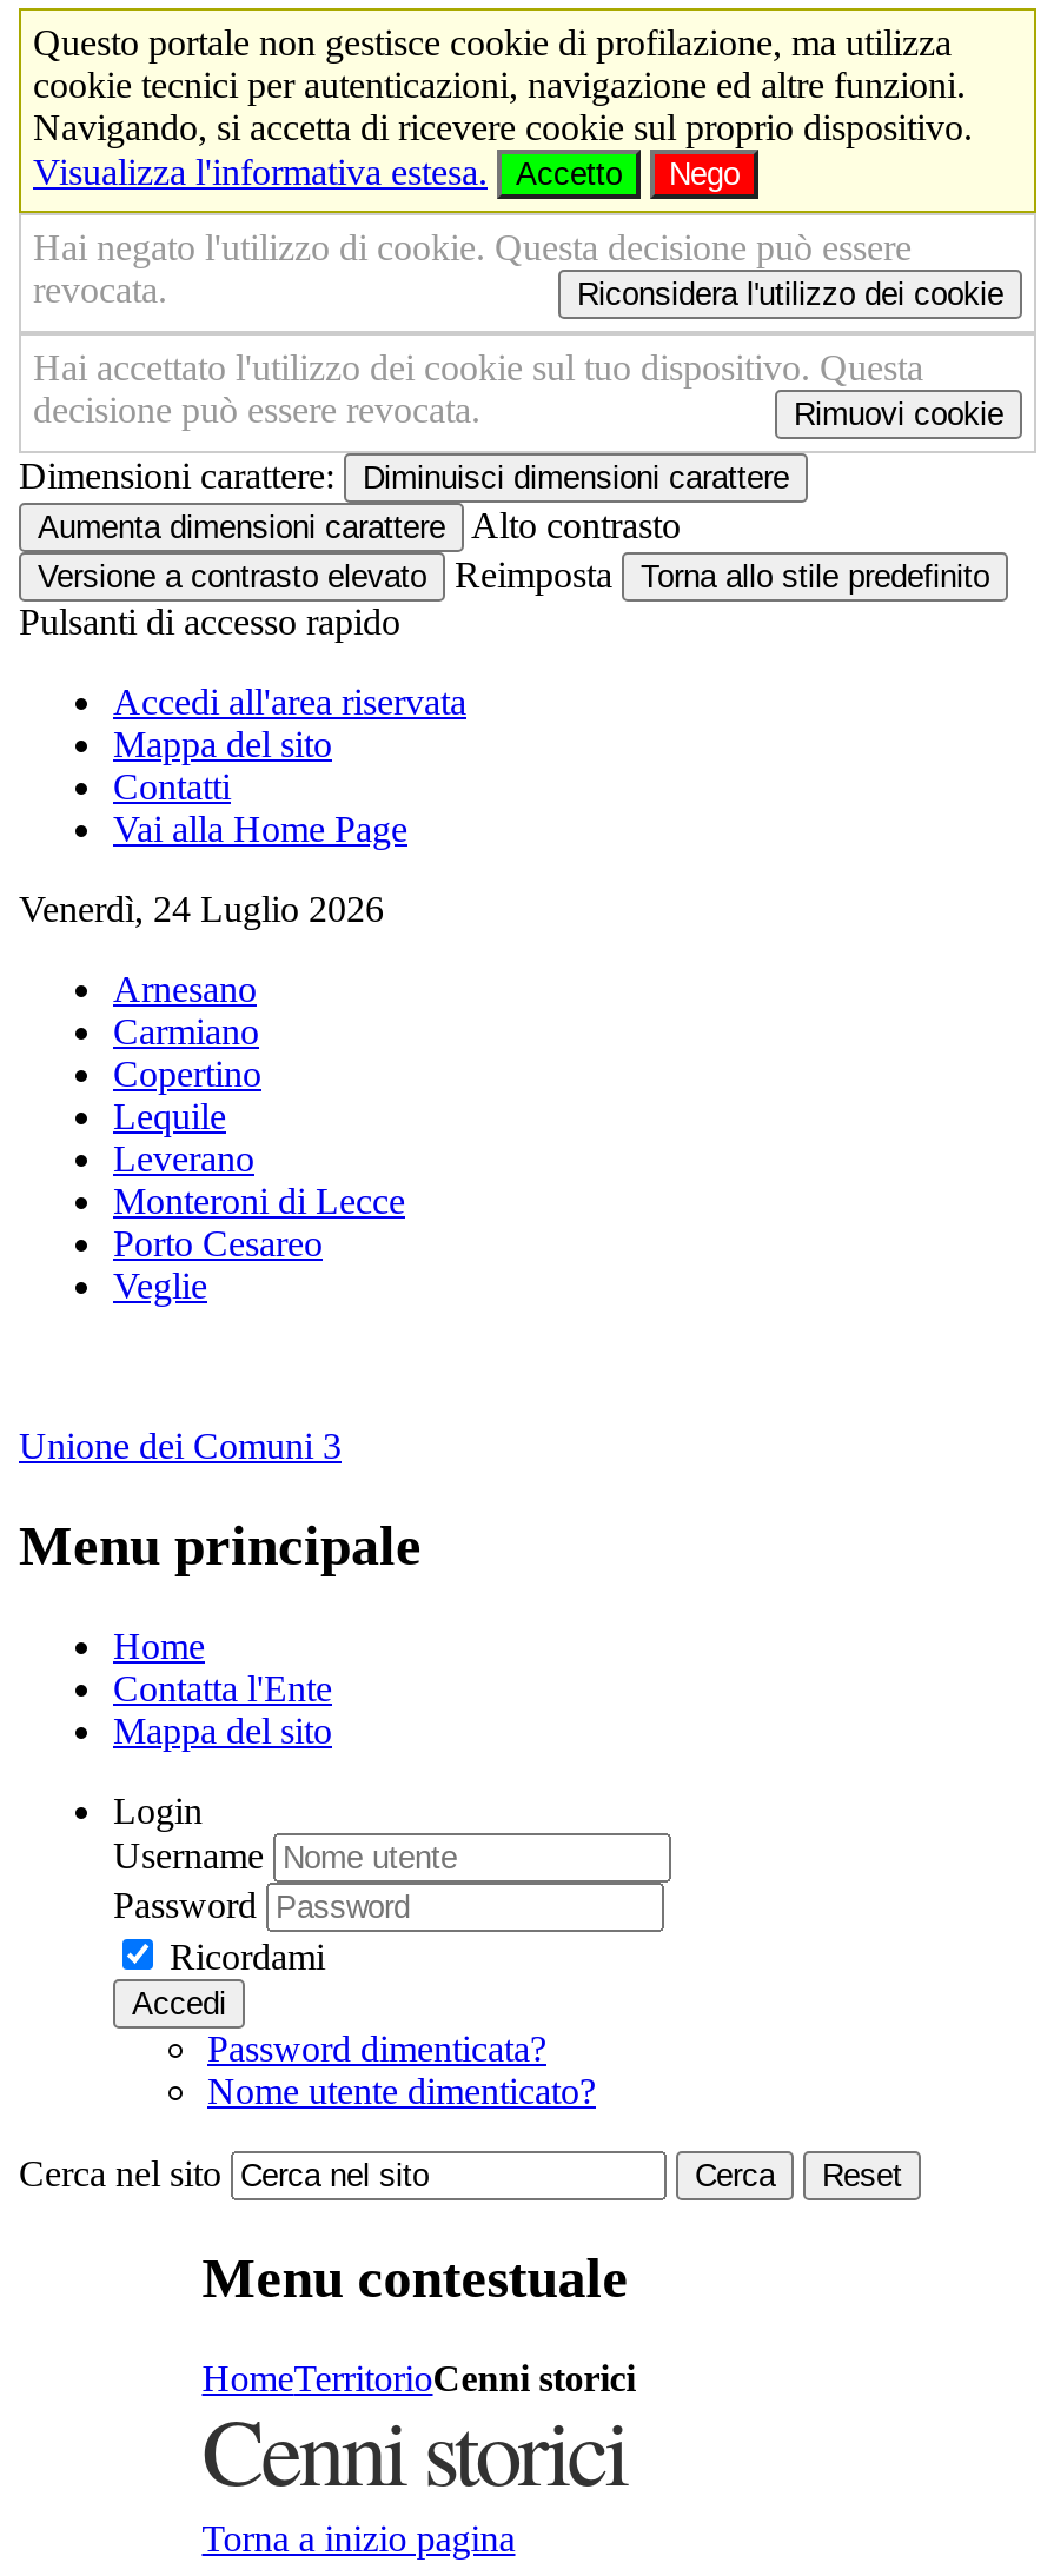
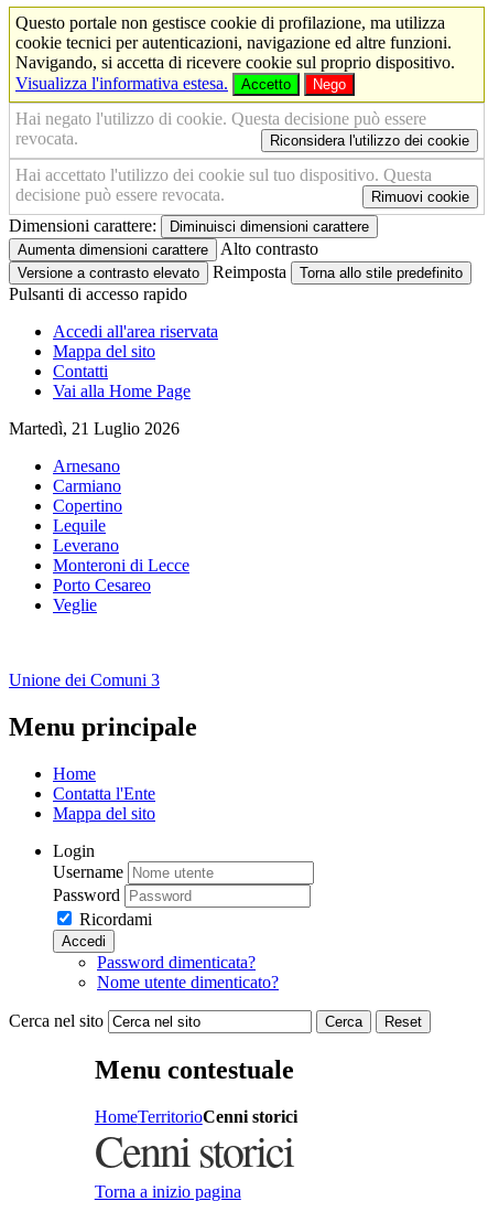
- Venerdì, 24 Luglio 2026
+ Martedì, 21 Luglio 2026
